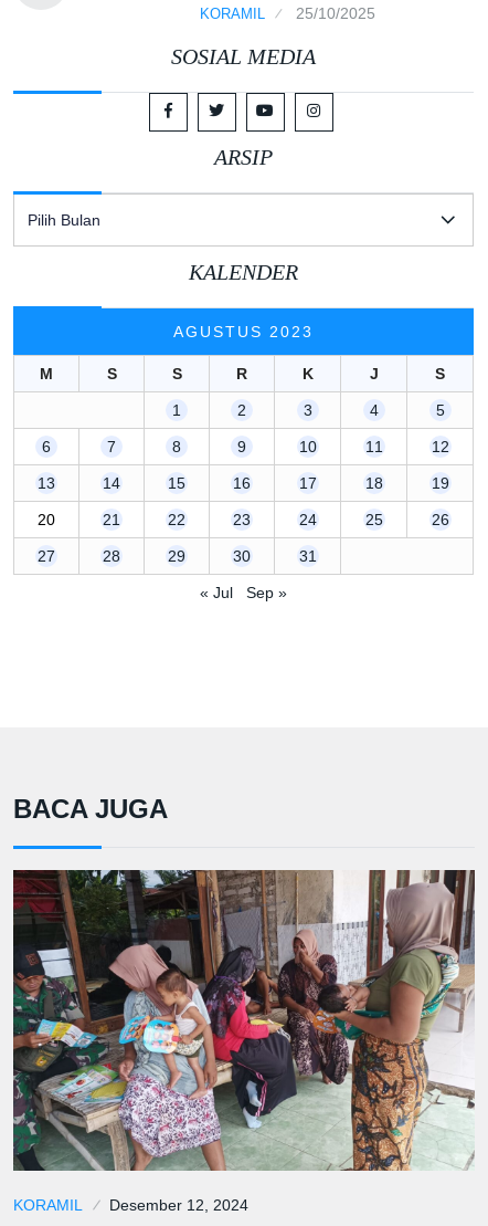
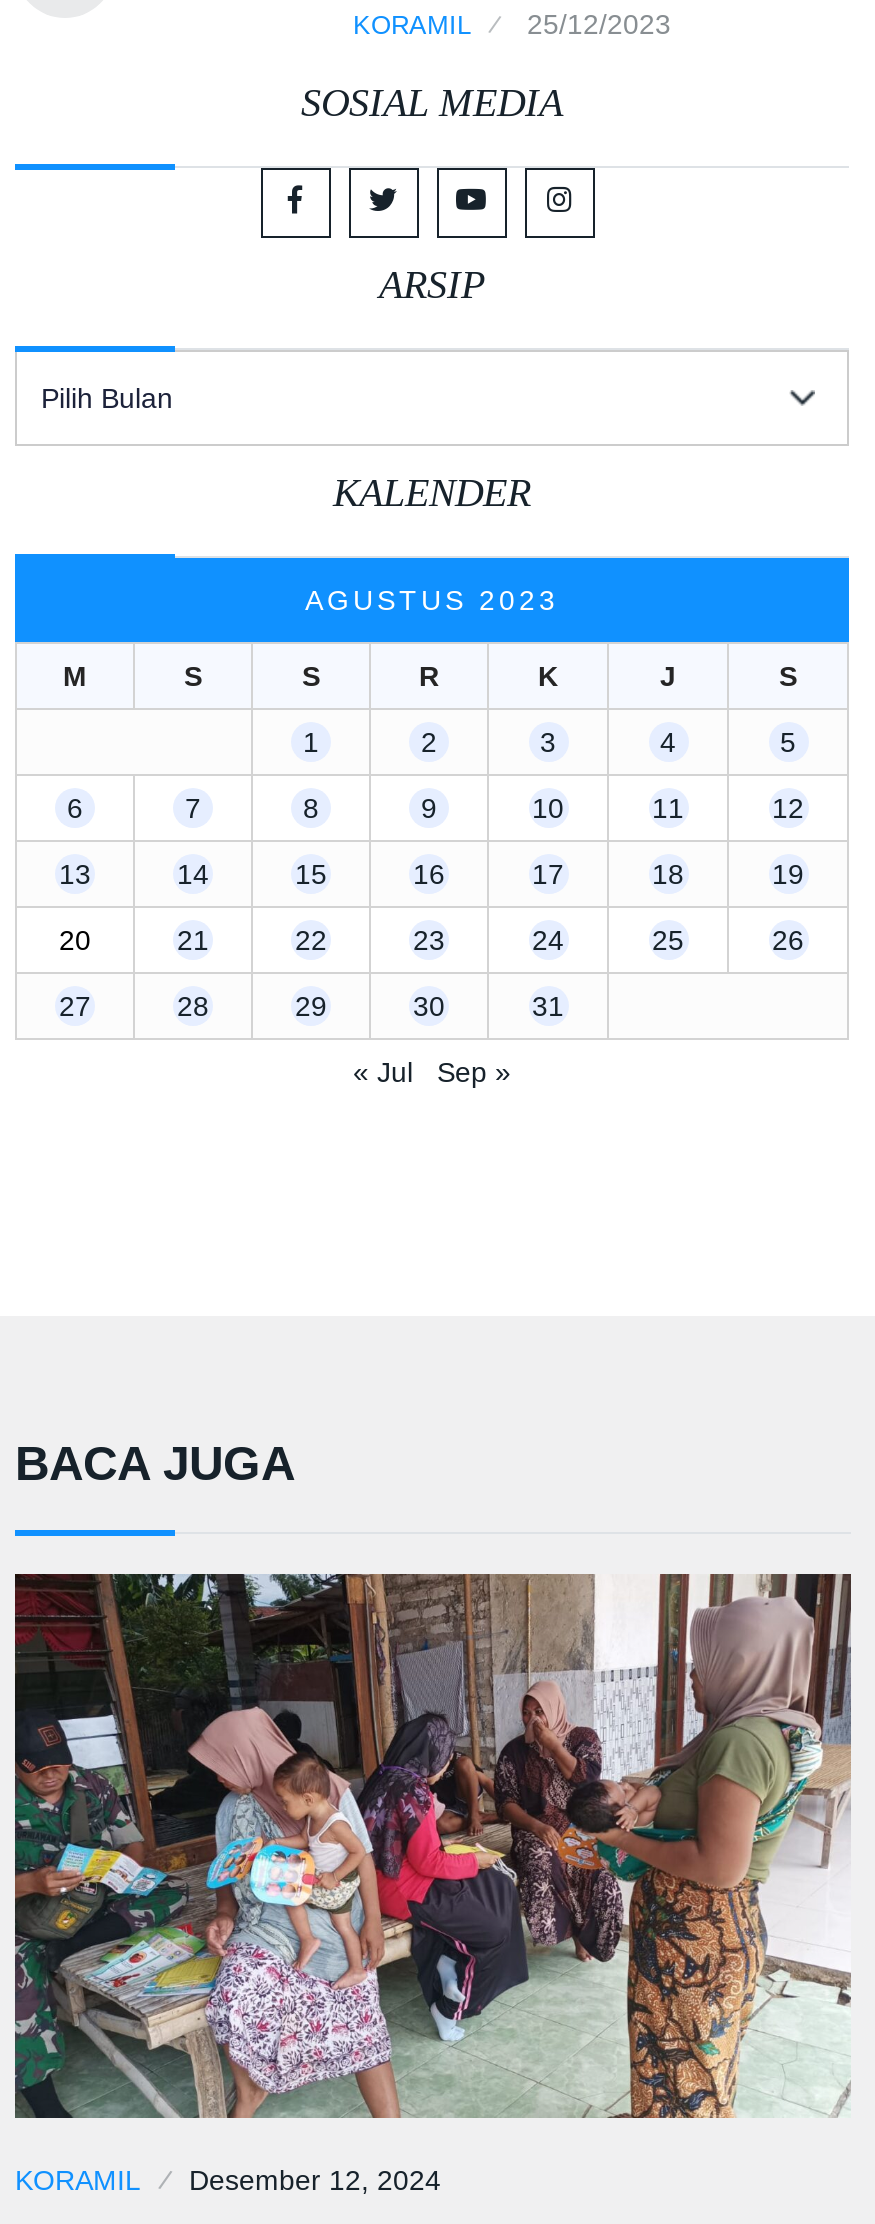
- KORAMIL 25/10/2025
+ KORAMIL 25/12/2023
